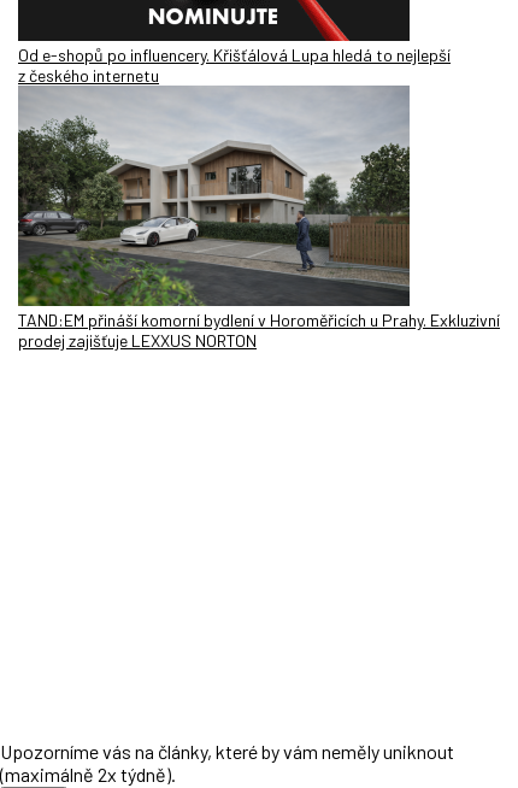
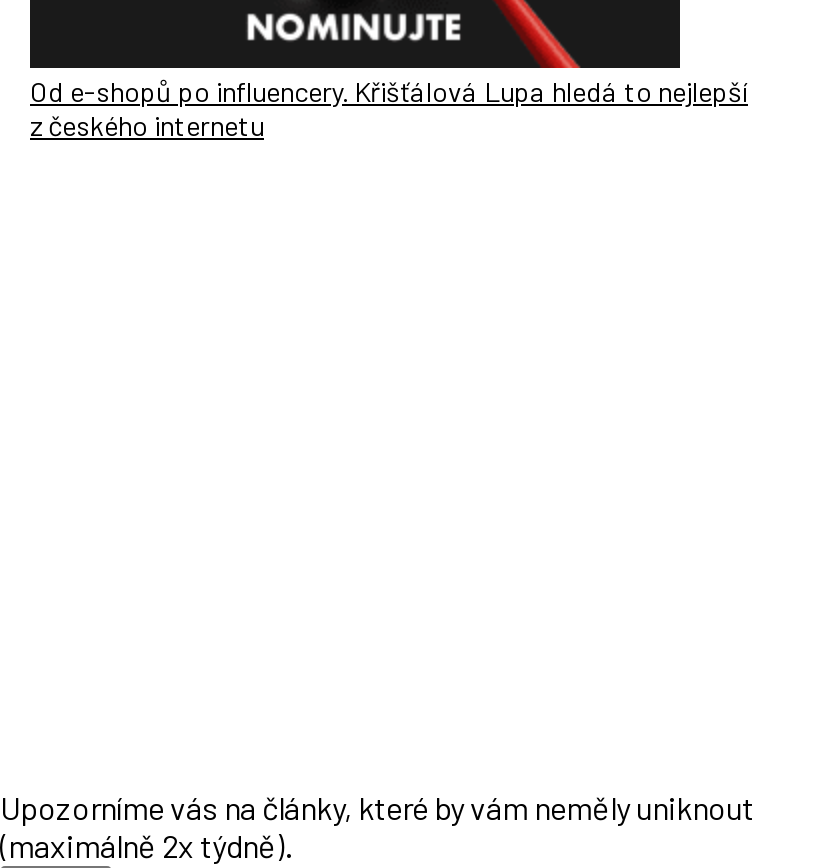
- [image]
- TAND:EM přináší komorní bydlení v Horoměřicích u Prahy. Exkluzivní
- prodej zajišťuje LEXXUS NORTON
